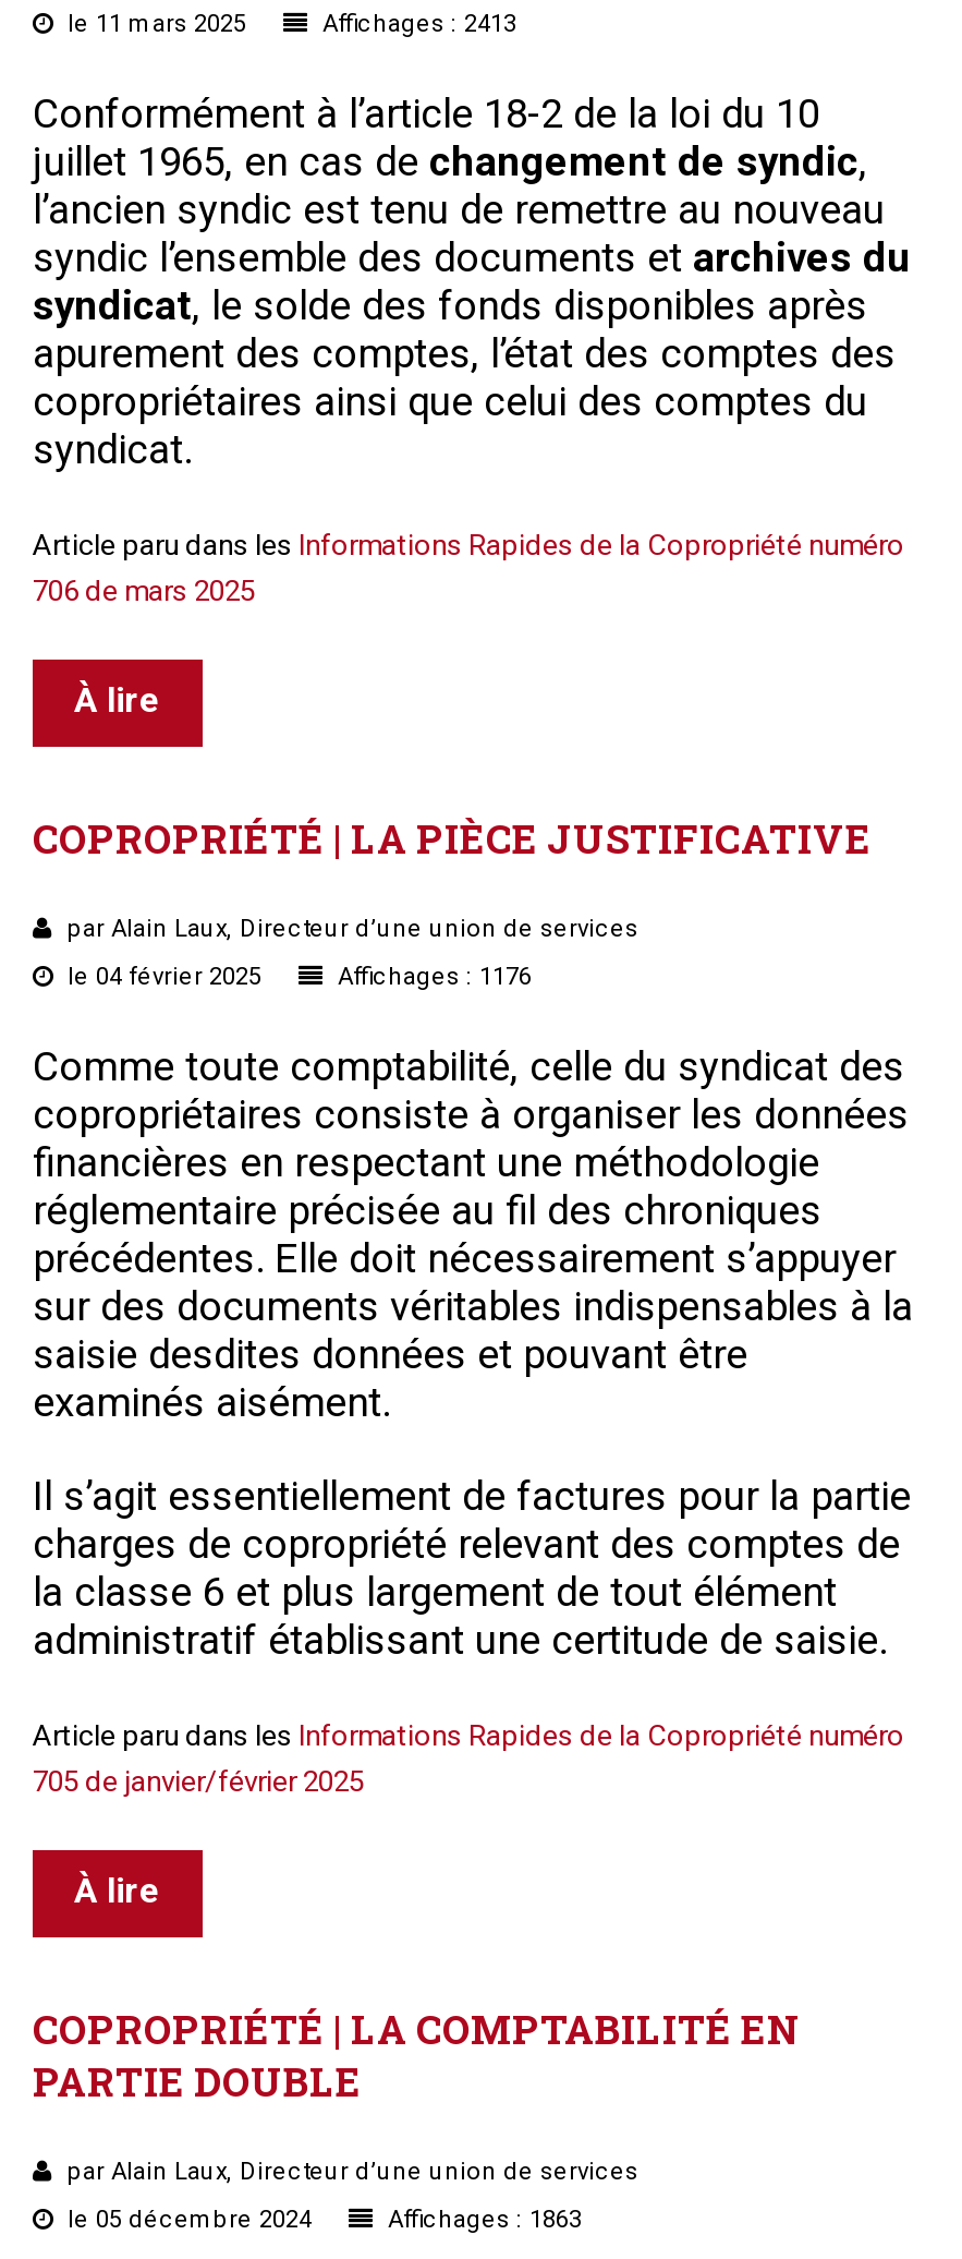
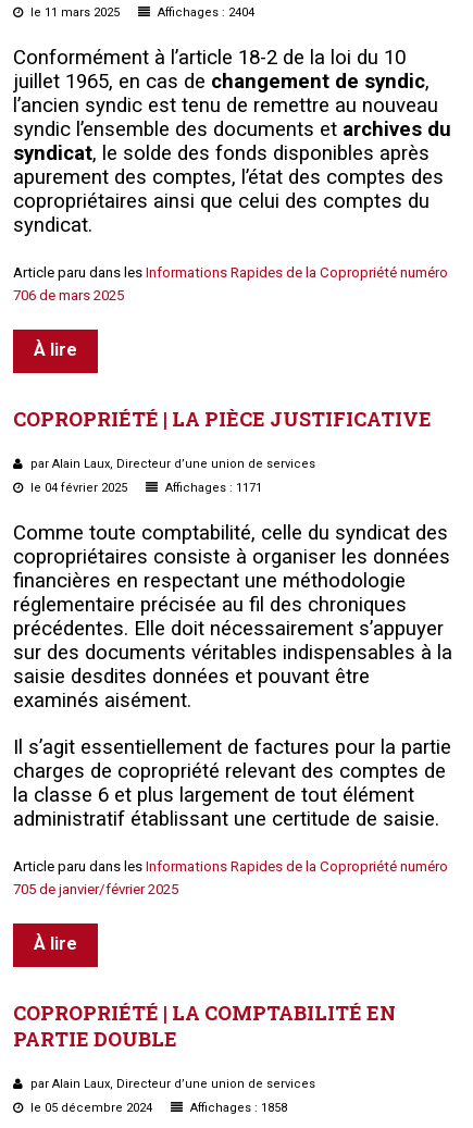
- Affichages : 2413
+ Affichages : 2404

- Affichages : 1176
+ Affichages : 1171

- Affichages : 1863
+ Affichages : 1858
